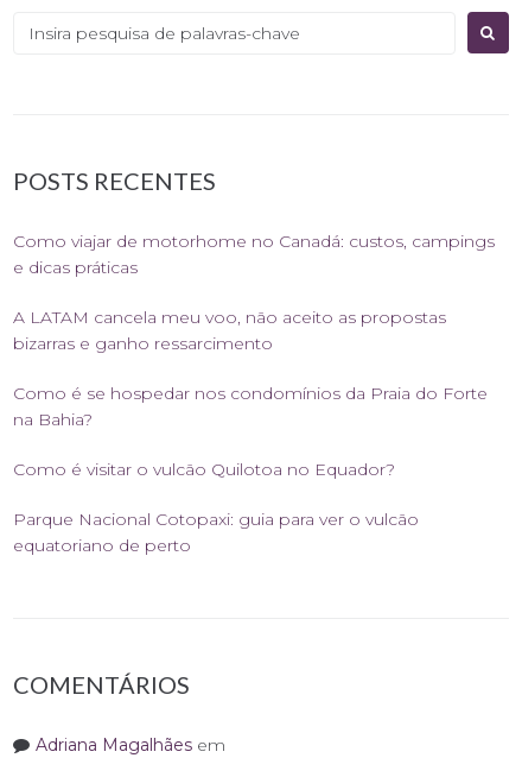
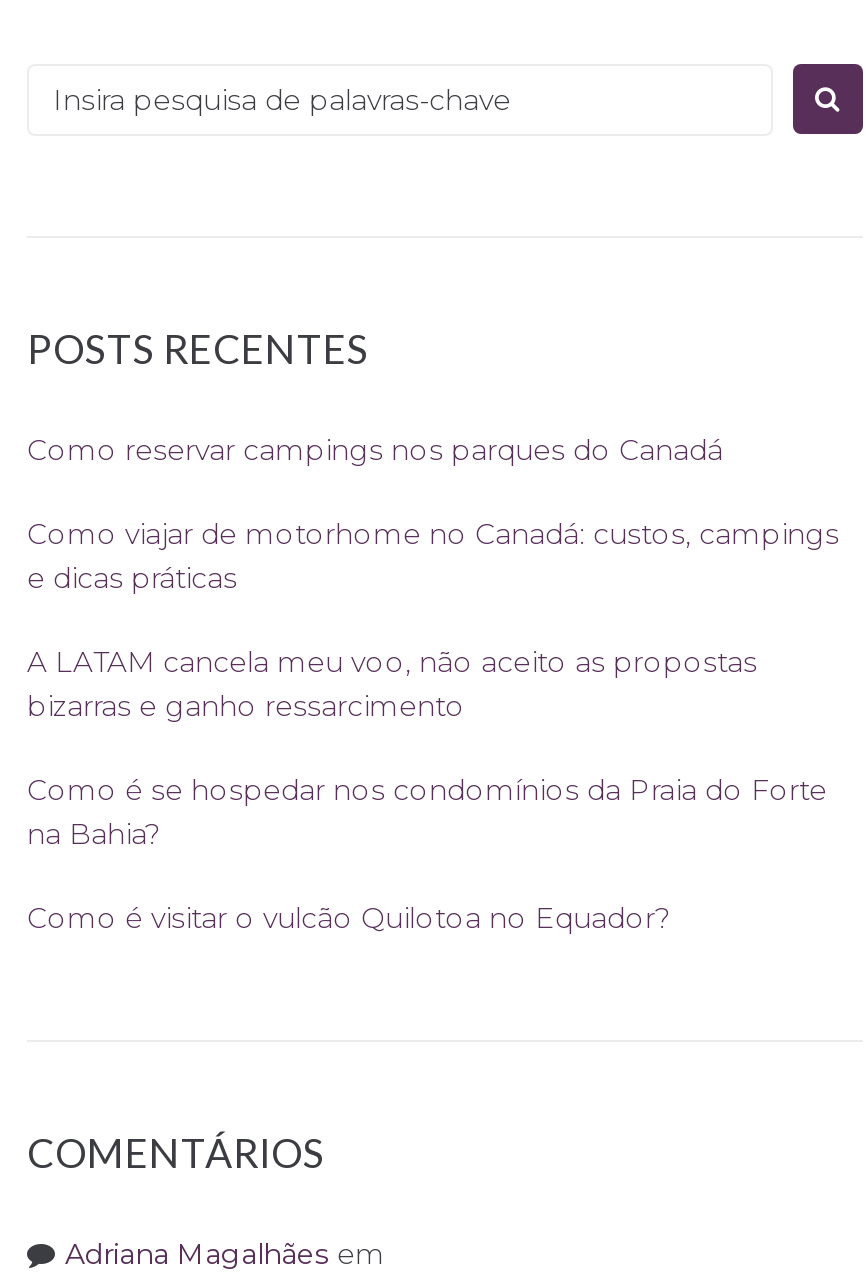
+ Como reservar campings nos parques do Canadá

moved down: Como viajar de motorhome no Canadá: custos, campings | e dicas práticas | A LATAM cancela meu voo, não aceito as propostas | bizarras e ganho ressarcimento | Como é se hospedar nos condomínios da Praia do Forte | na Bahia? | Como é visitar o vulcão Quilotoa no Equador?

- Parque Nacional Cotopaxi: guia para ver o vulcão
- equatoriano de perto
